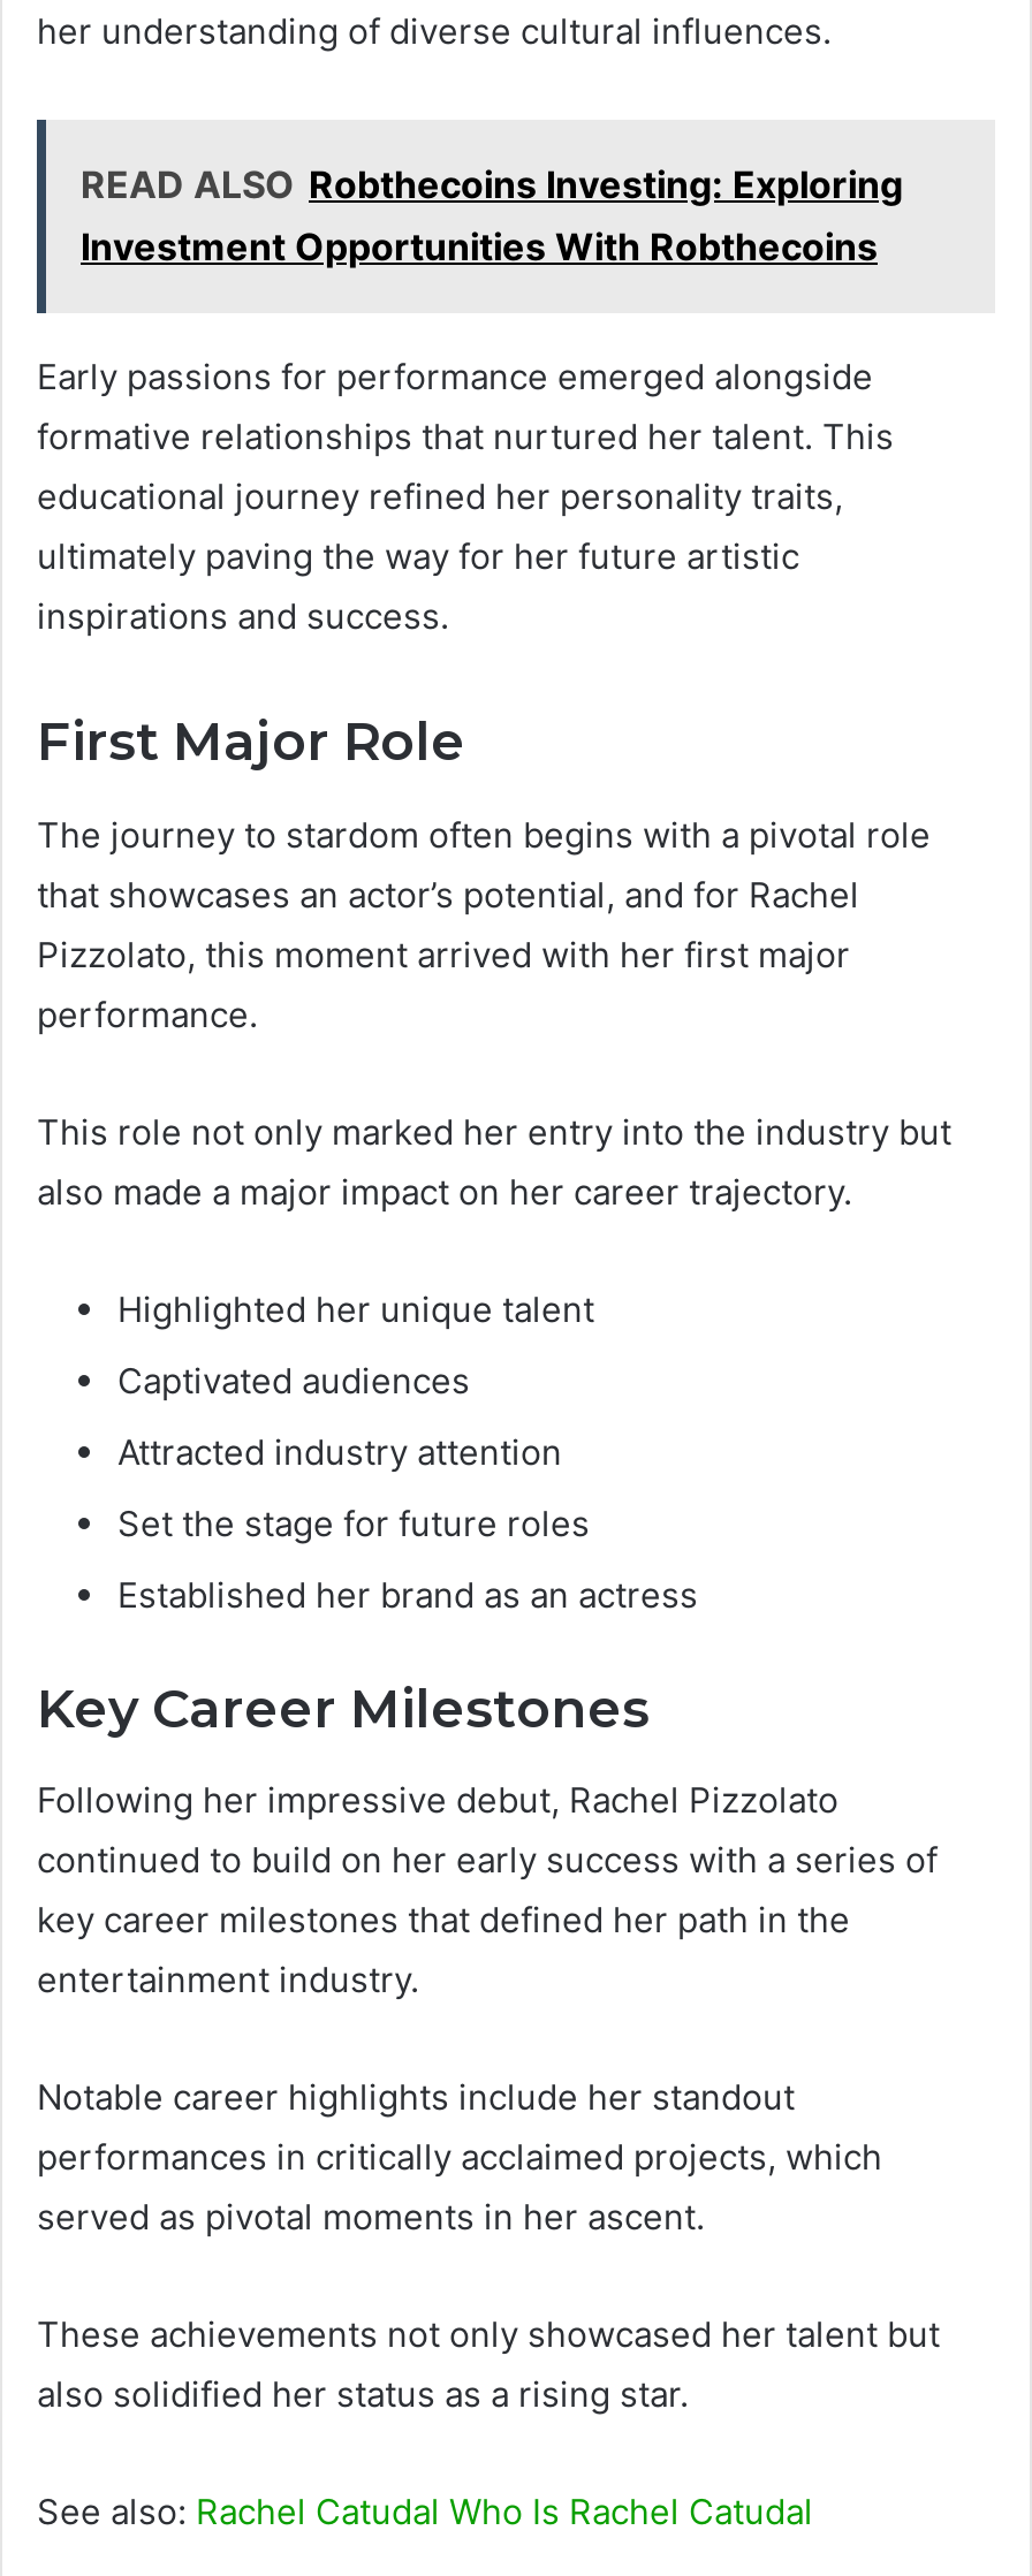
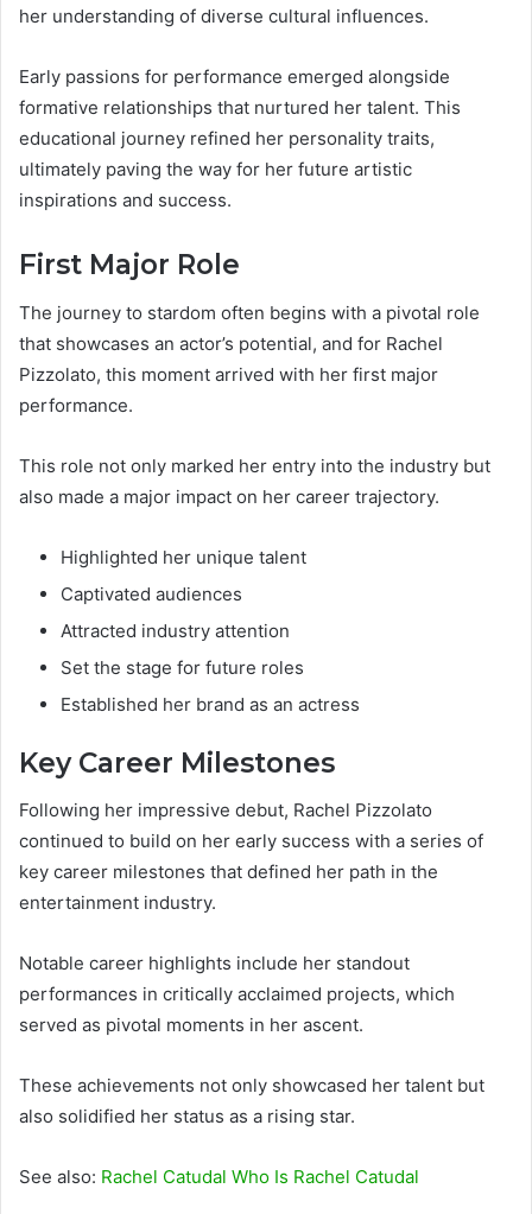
- [image]
- READ ALSO Robthecoins Investing: Exploring
- Investment Opportunities With Robthecoins
